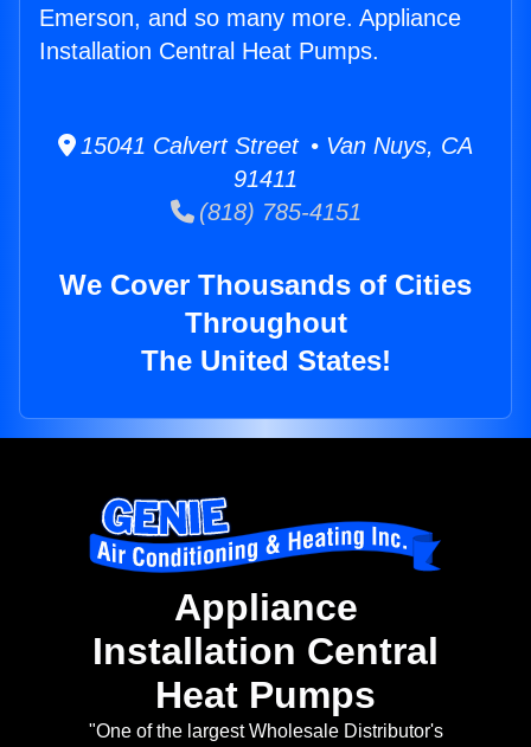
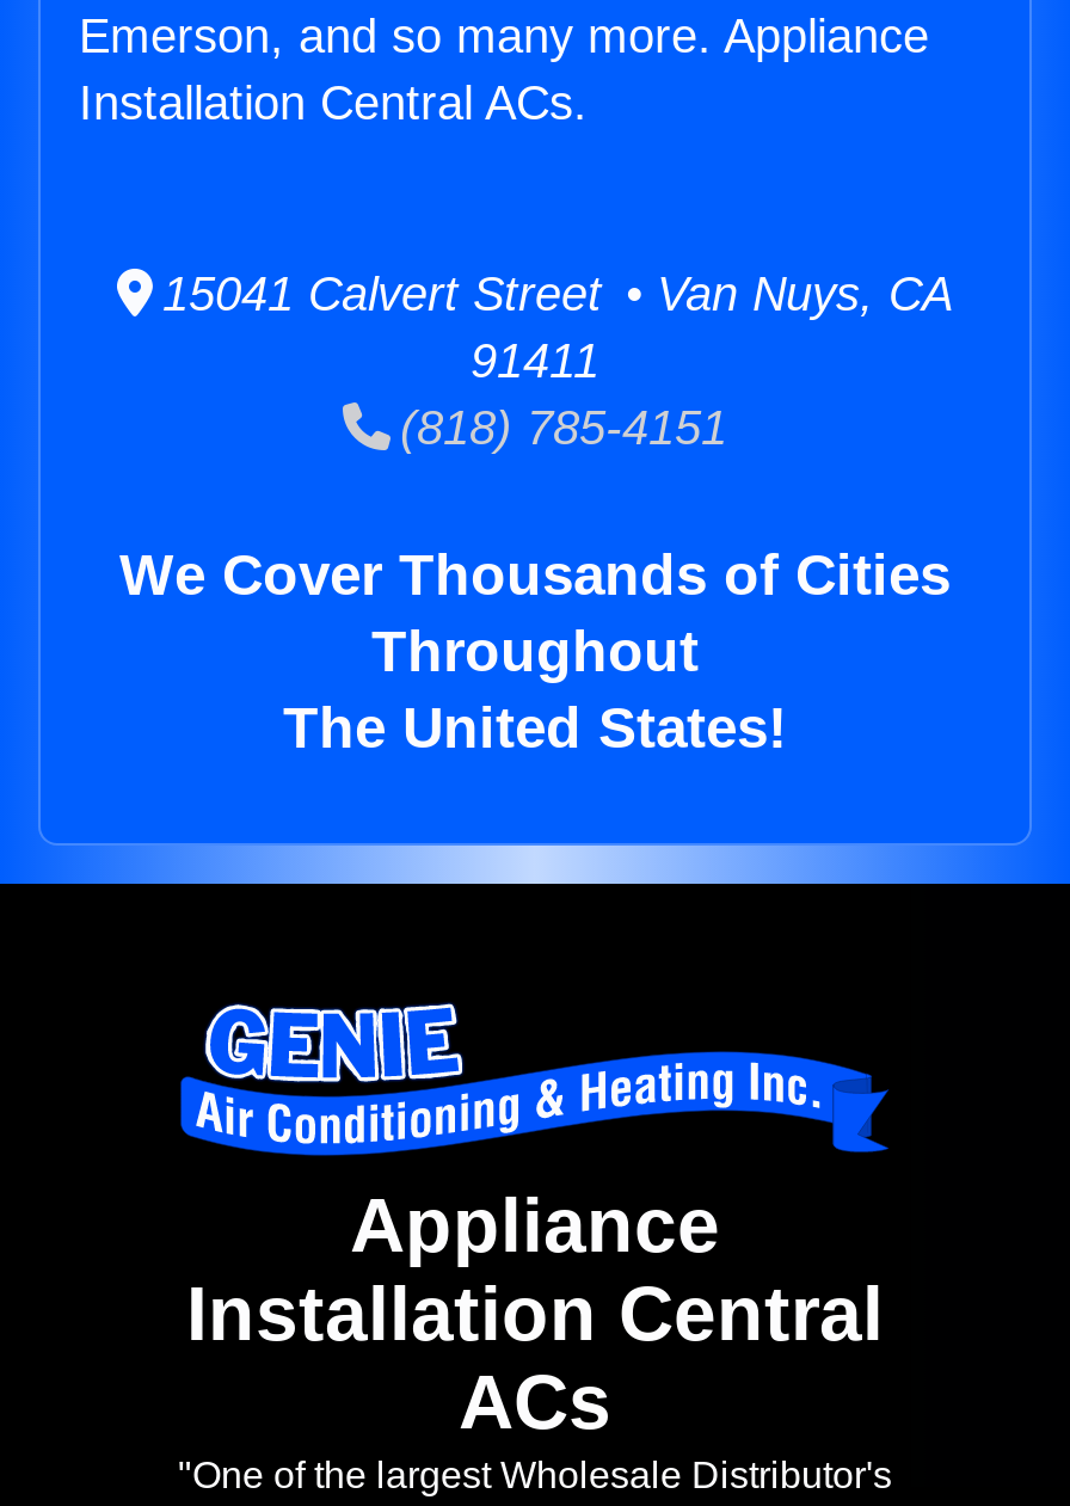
- Installation Central Heat Pumps.
+ Installation Central ACs.

- Heat Pumps
+ ACs
